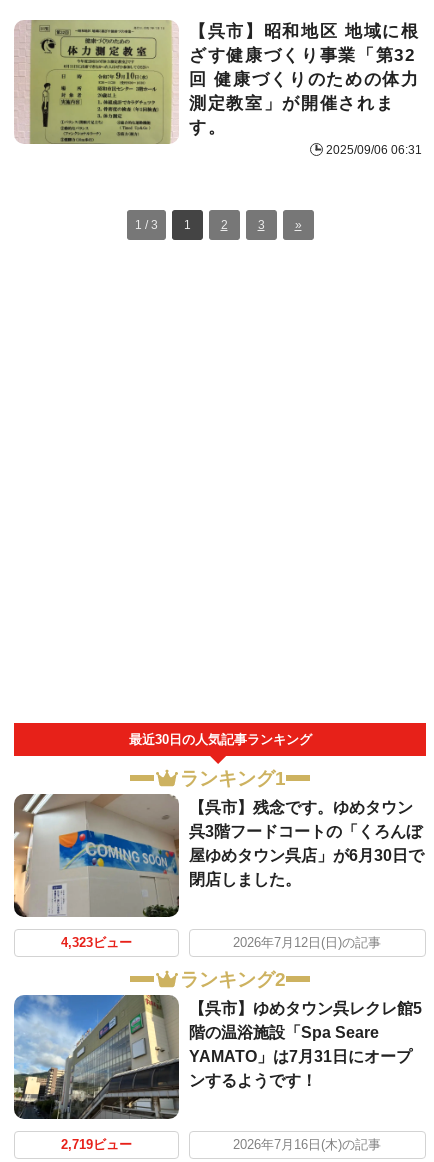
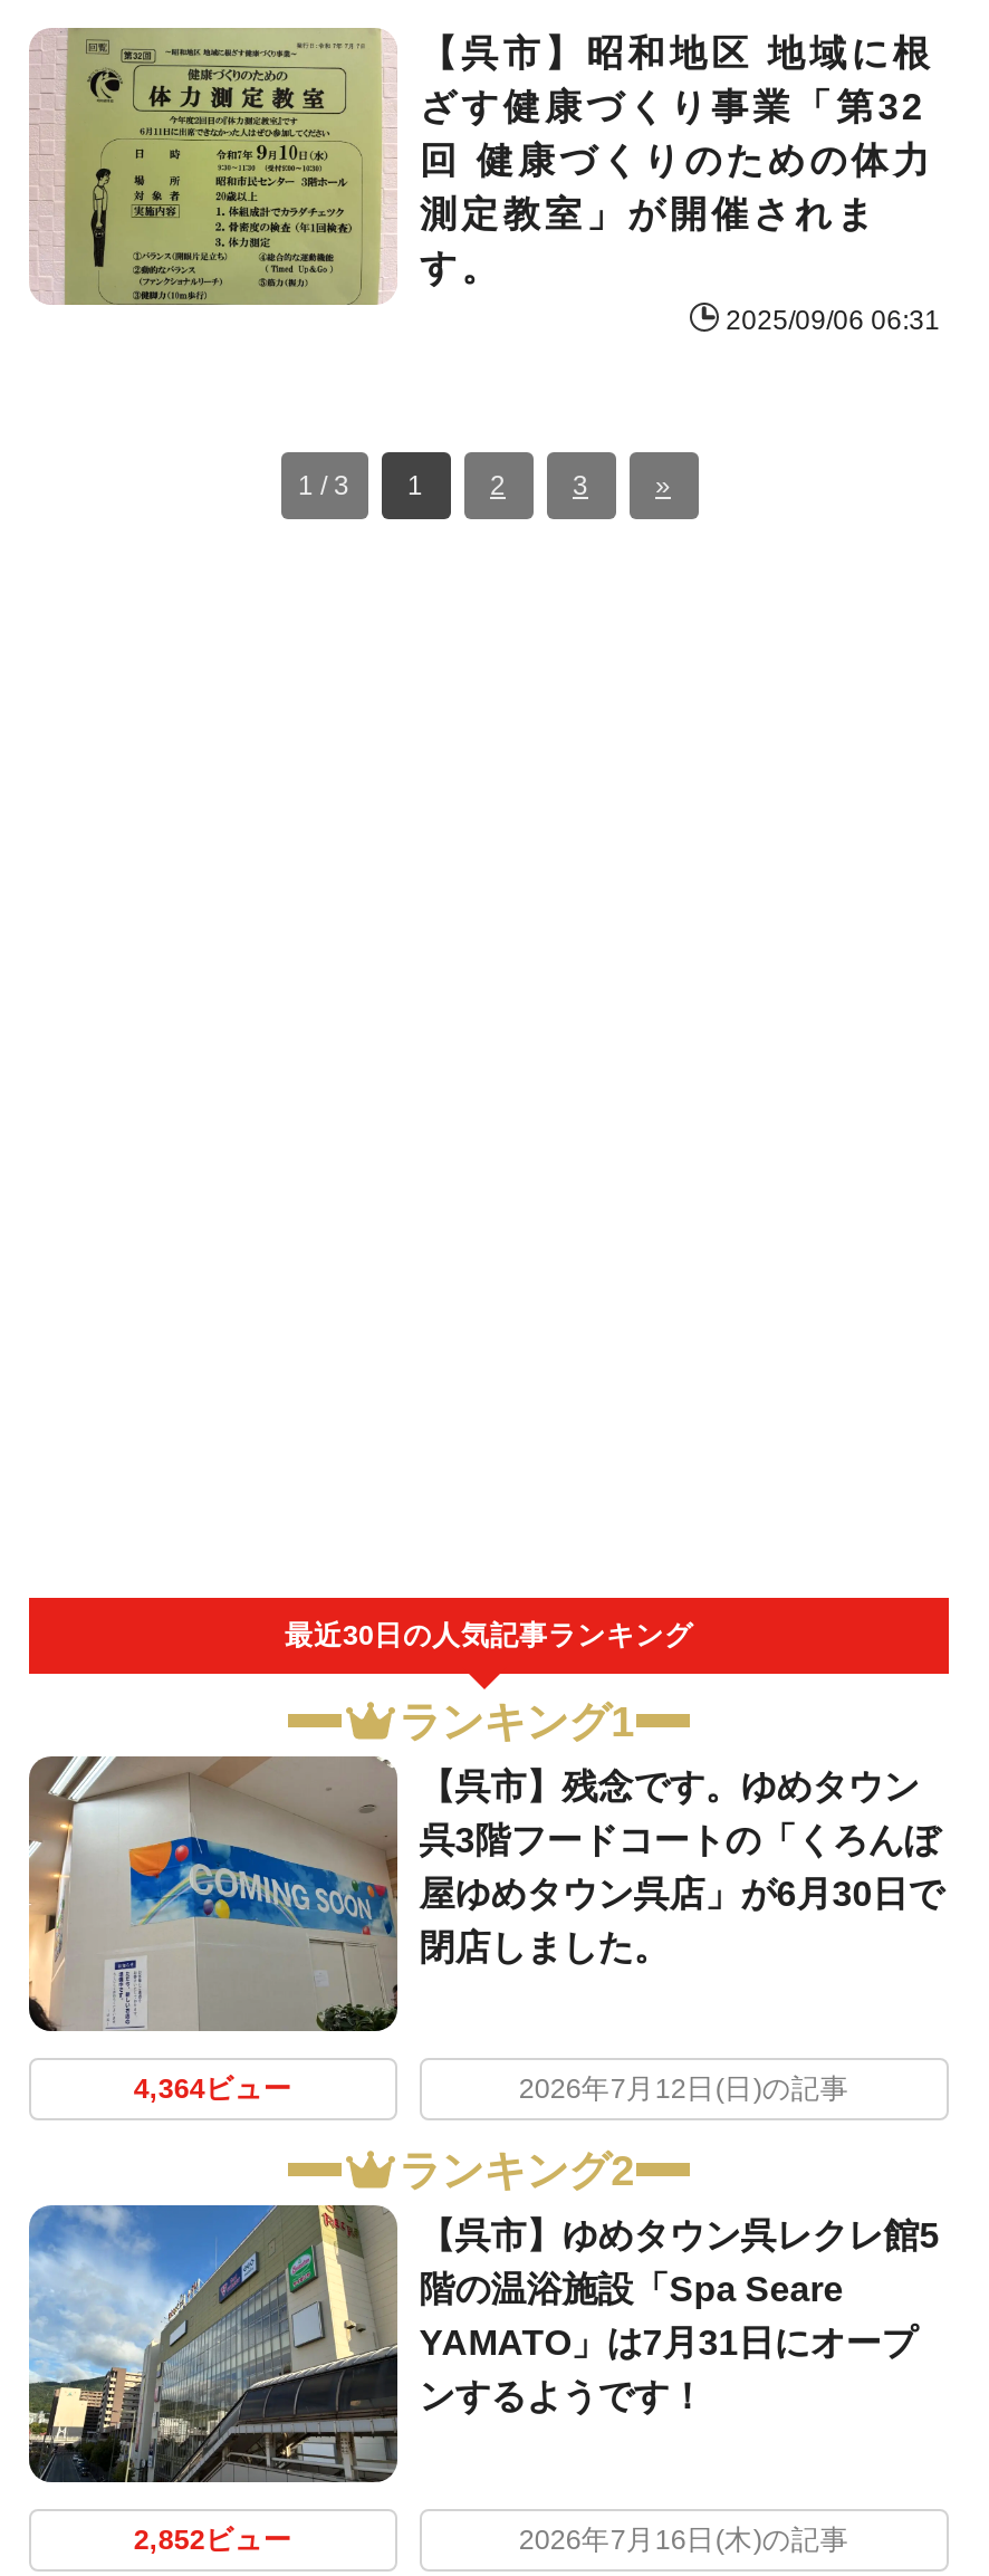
- 4,323ビュー
+ 4,364ビュー

- 2,719ビュー
+ 2,852ビュー
